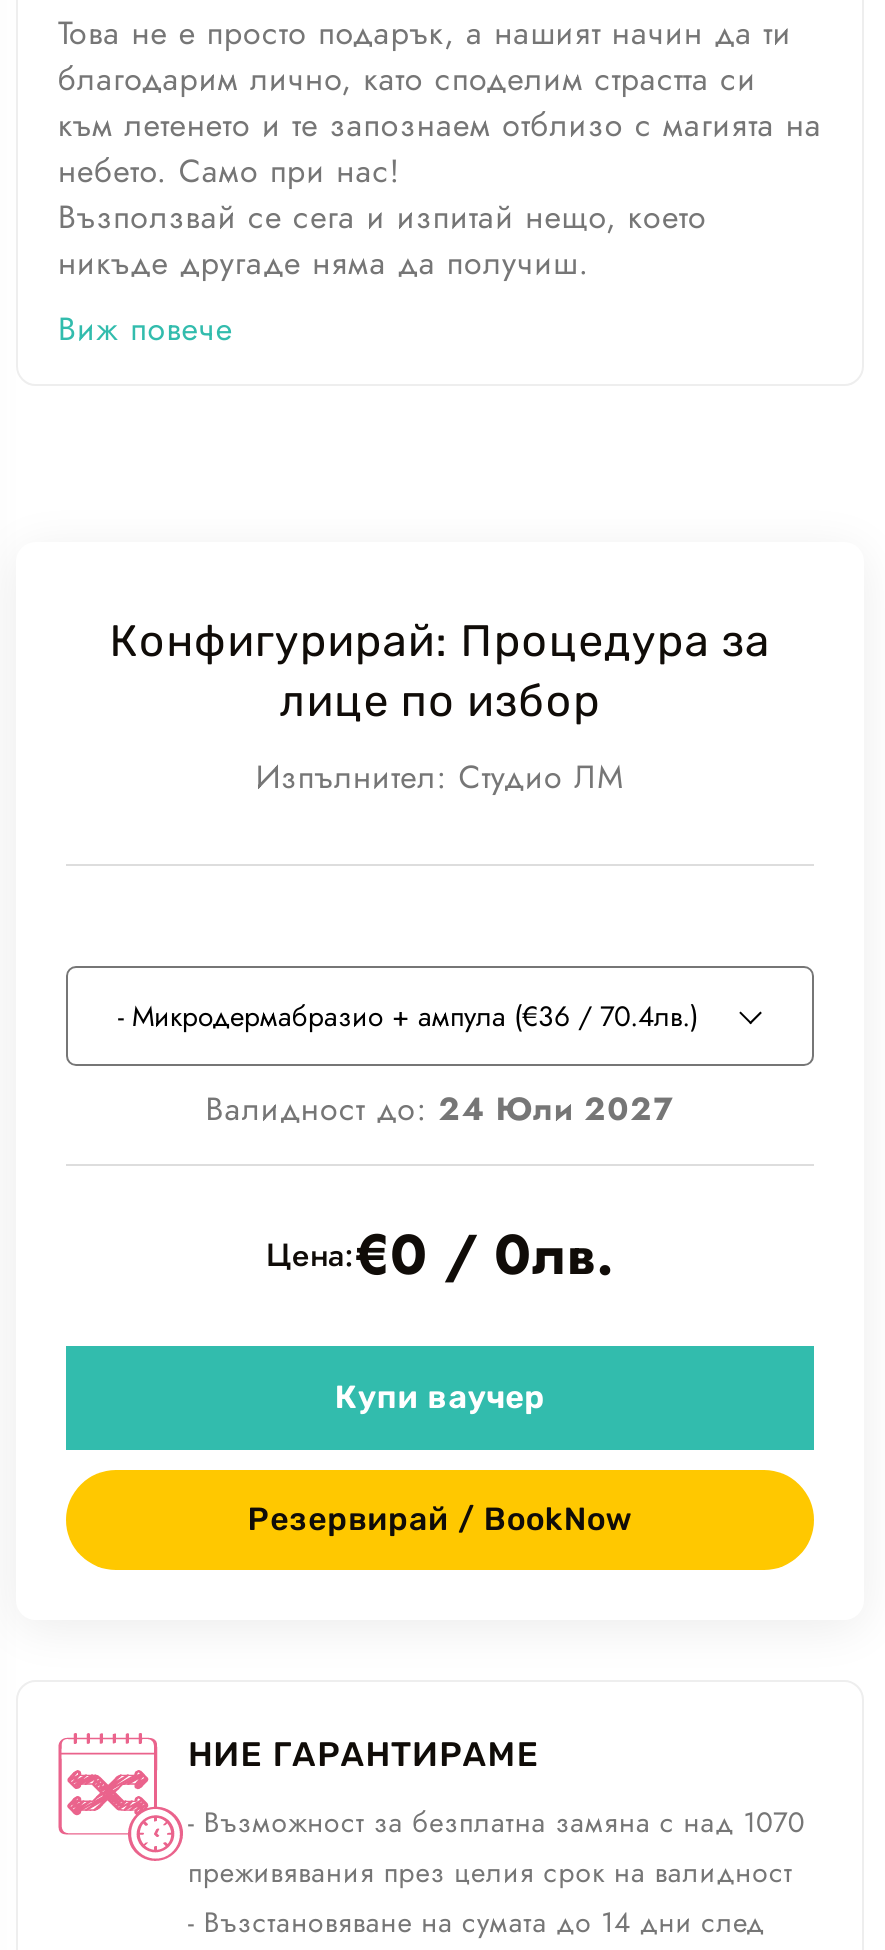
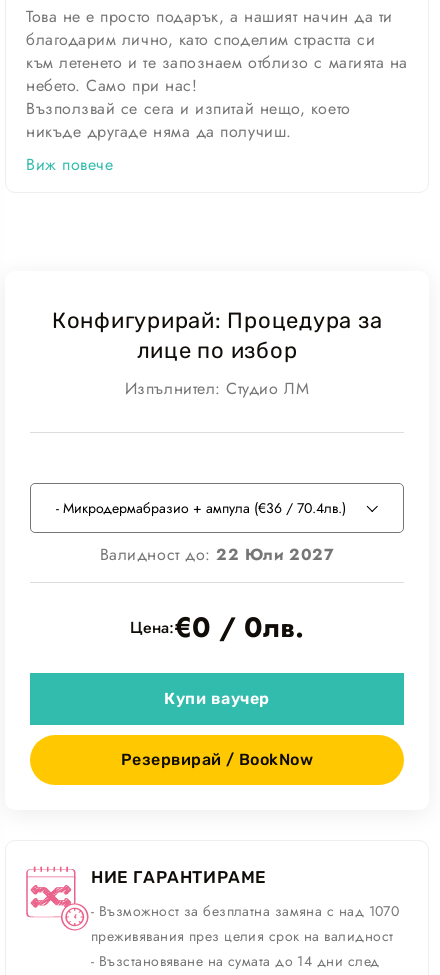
- Валидност до: 24 Юли 2027
+ Валидност до: 22 Юли 2027
